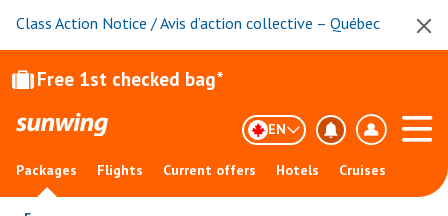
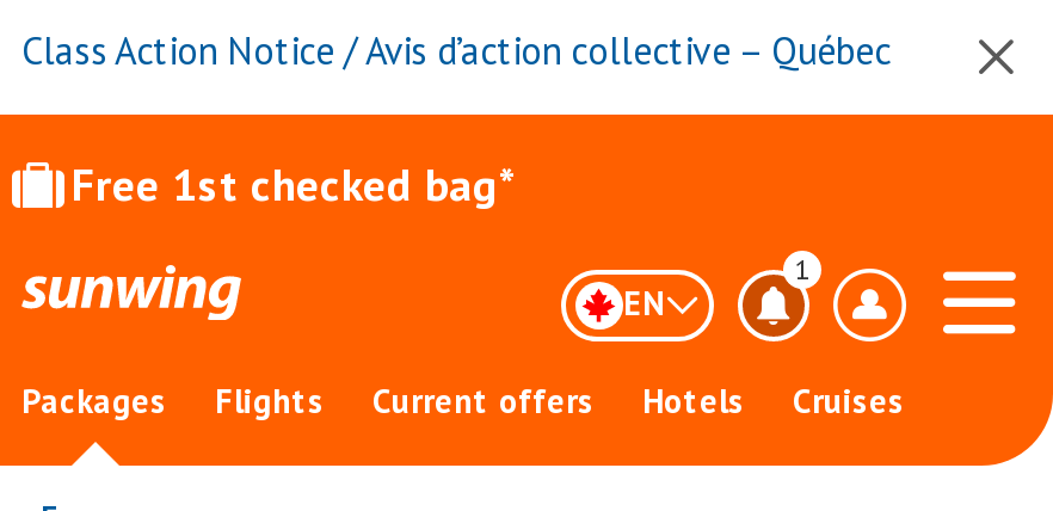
+ 1
